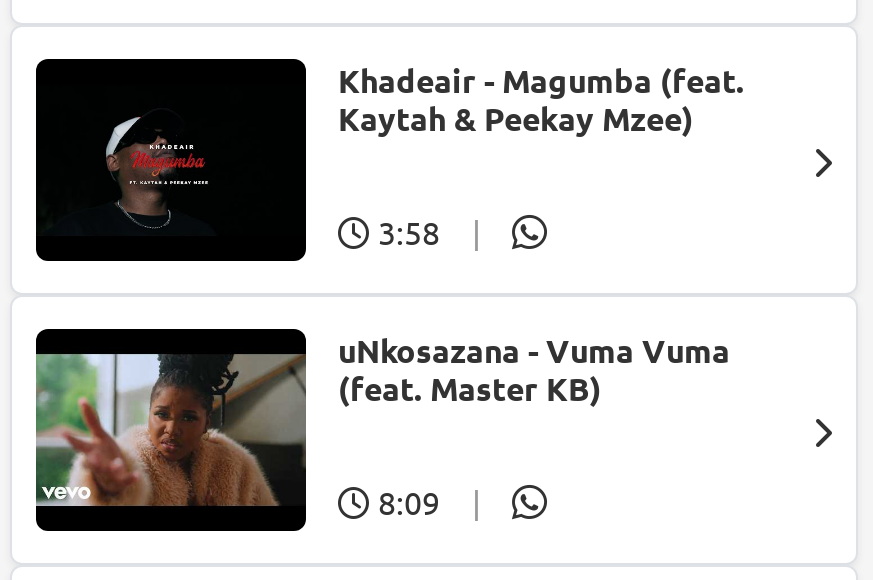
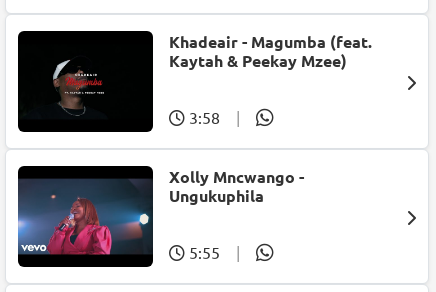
- [image]
- uNkosazana - Vuma Vuma
- (feat. Master KB)
+ [image]
+ Xolly Mncwango -
+ Ungukuphila

- 8:09
+ 5:55
